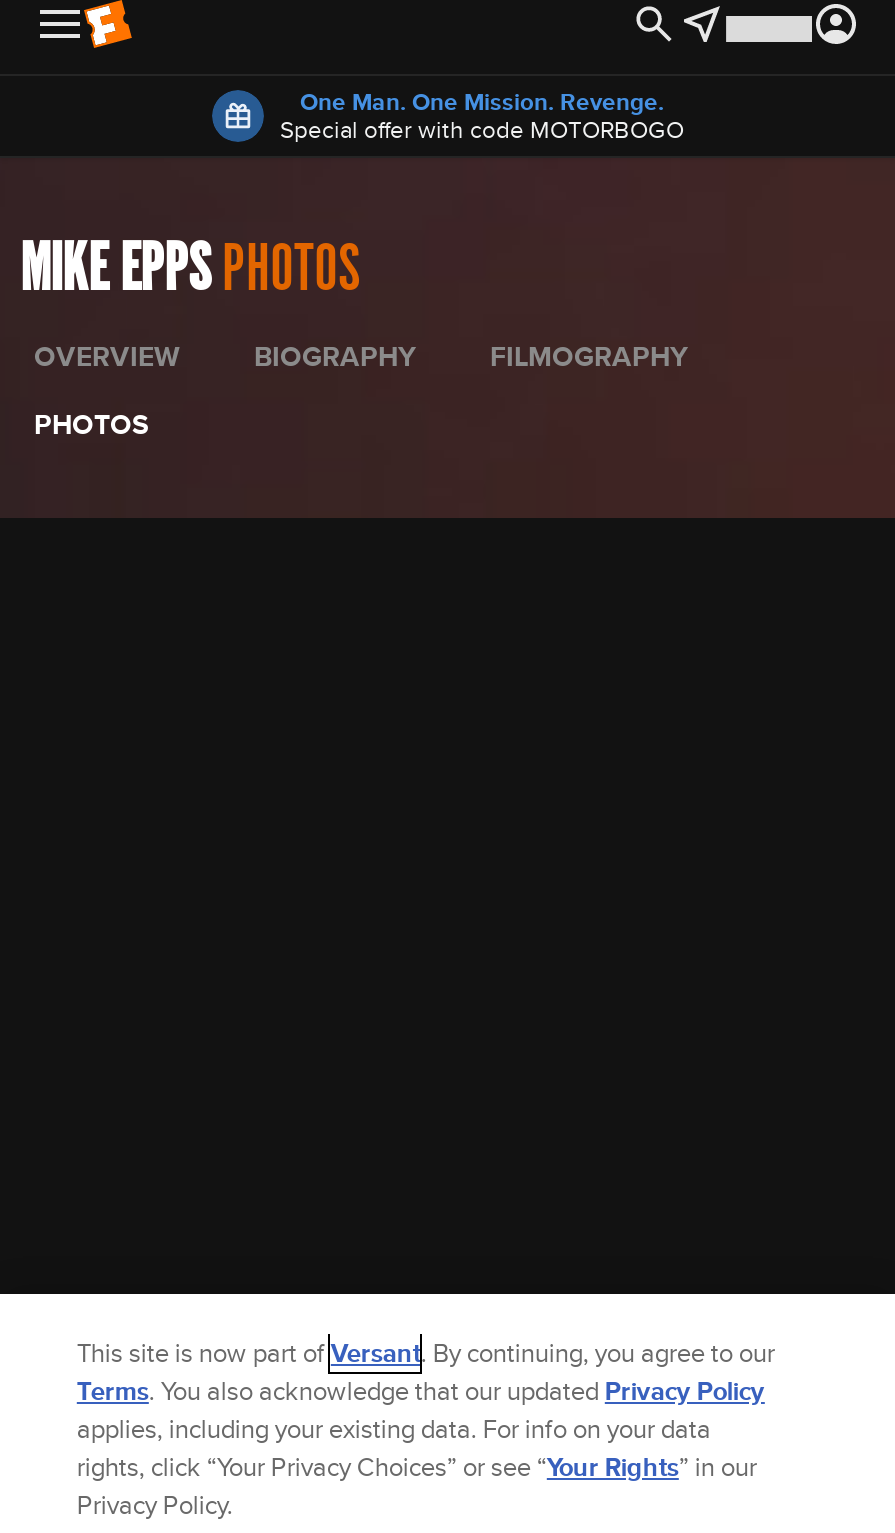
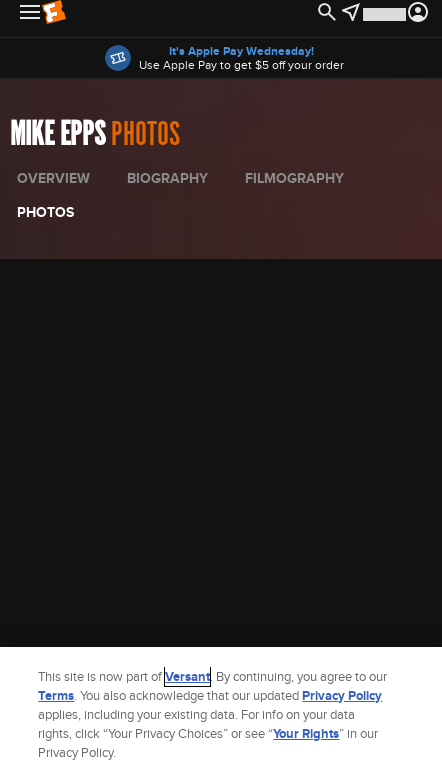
- One Man. One Mission. Revenge.
- Special offer with code MOTORBOGO
+ It's Apple Pay Wednesday!
+ Use Apple Pay to get $5 off your order
